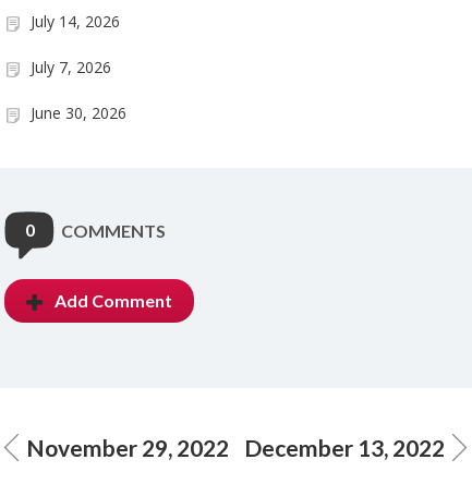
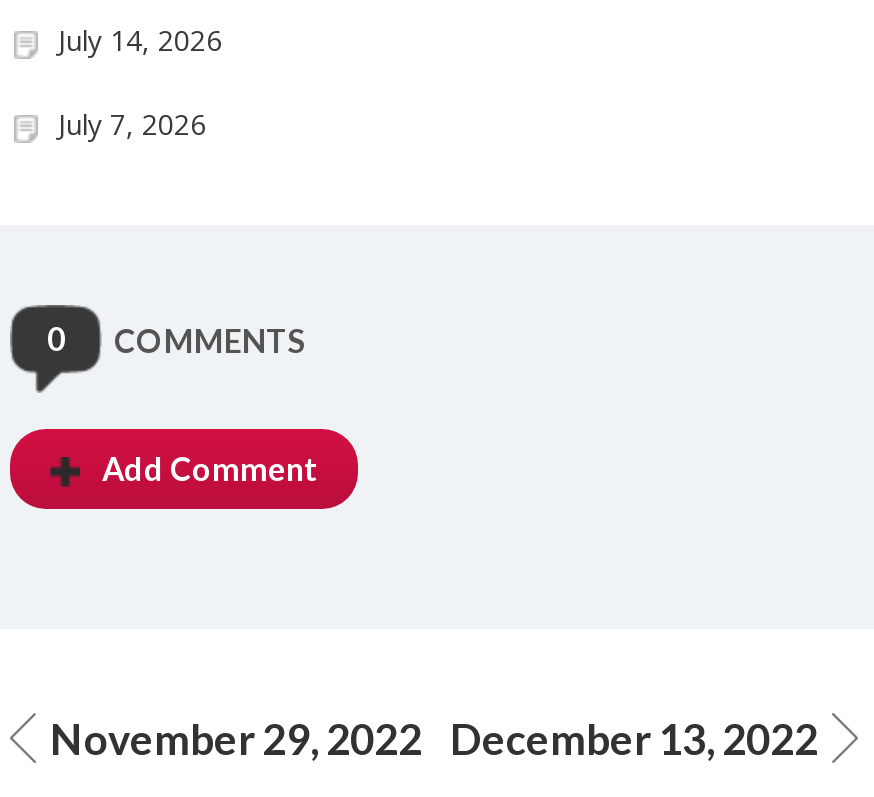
- June 30, 2026
